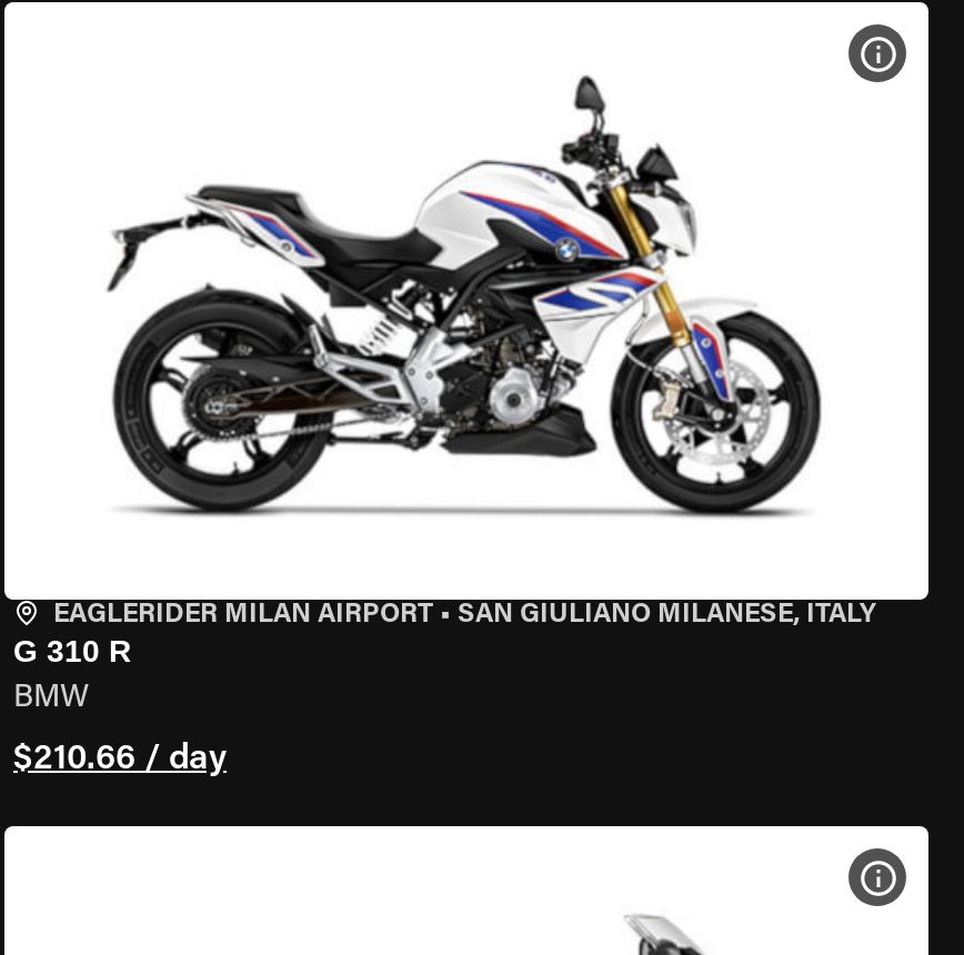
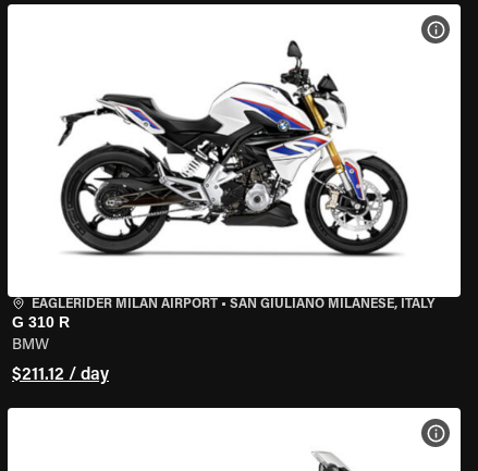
- $210.66 / day
+ $211.12 / day
